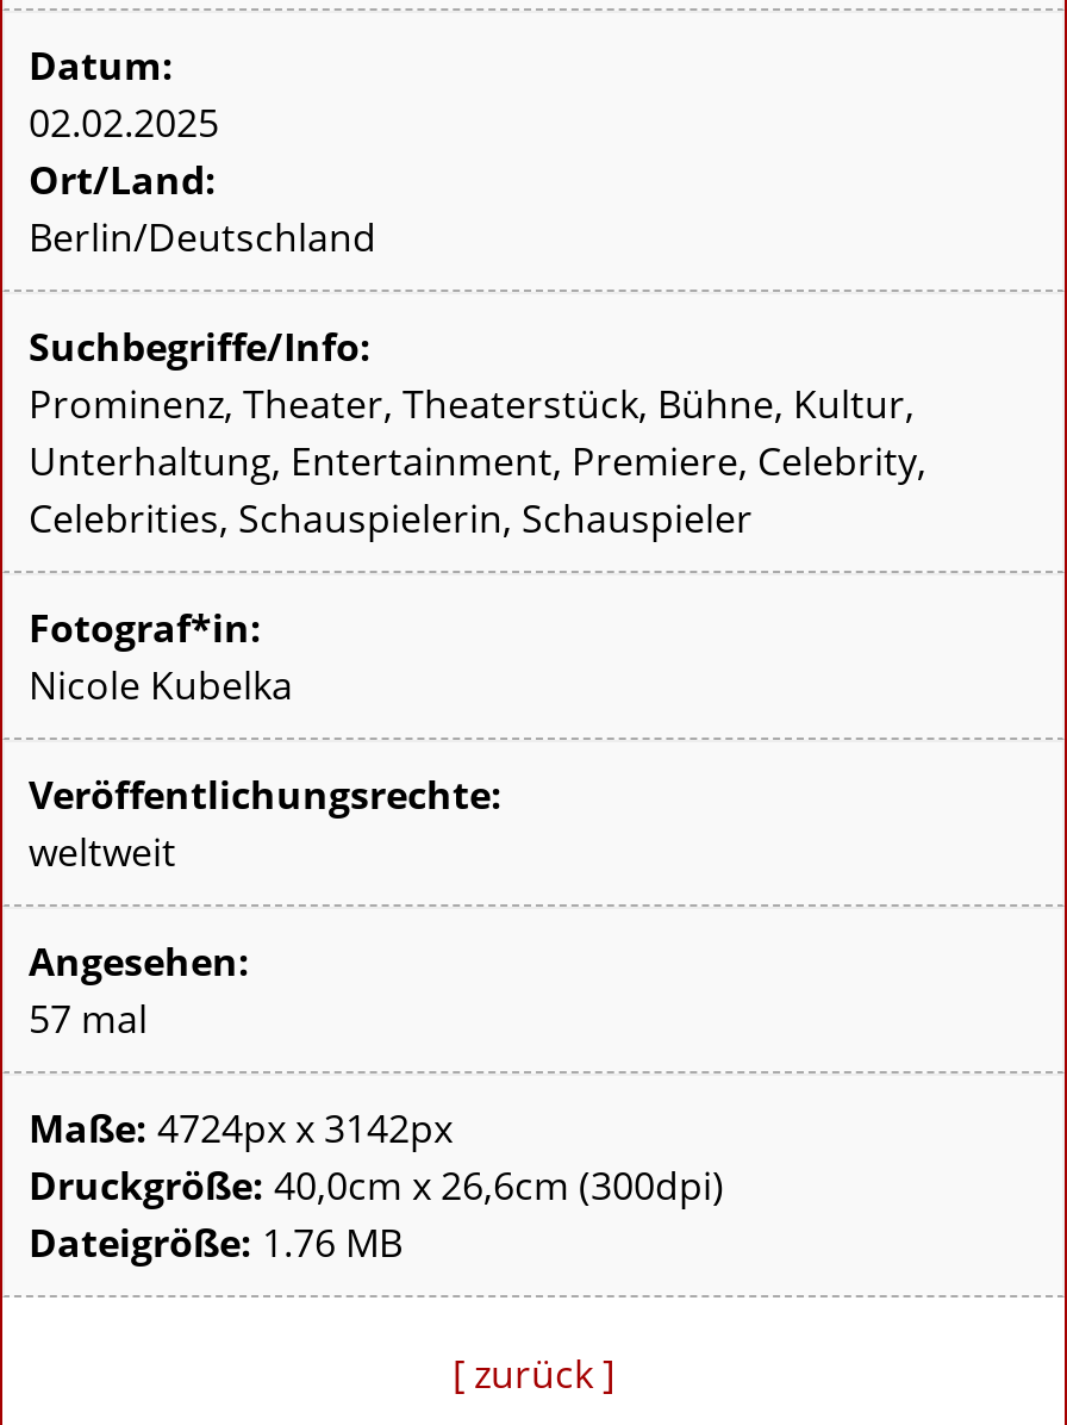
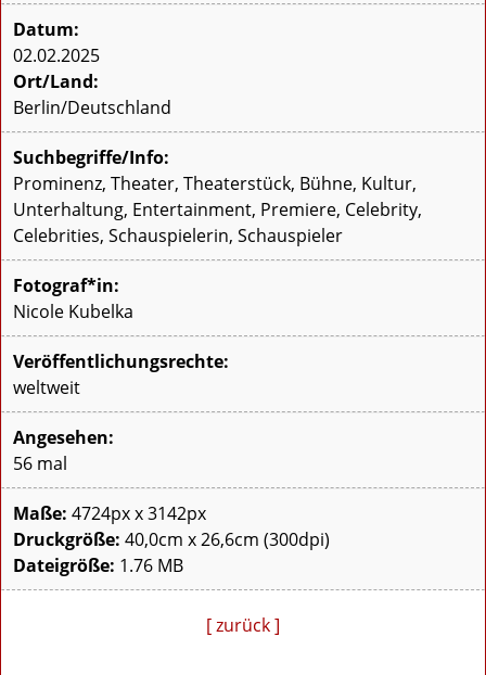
- 57 mal
+ 56 mal
